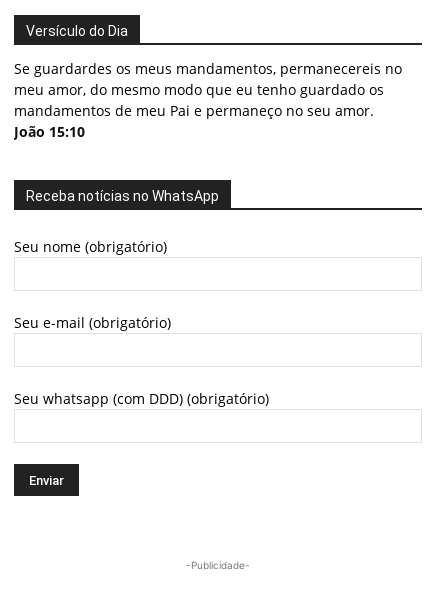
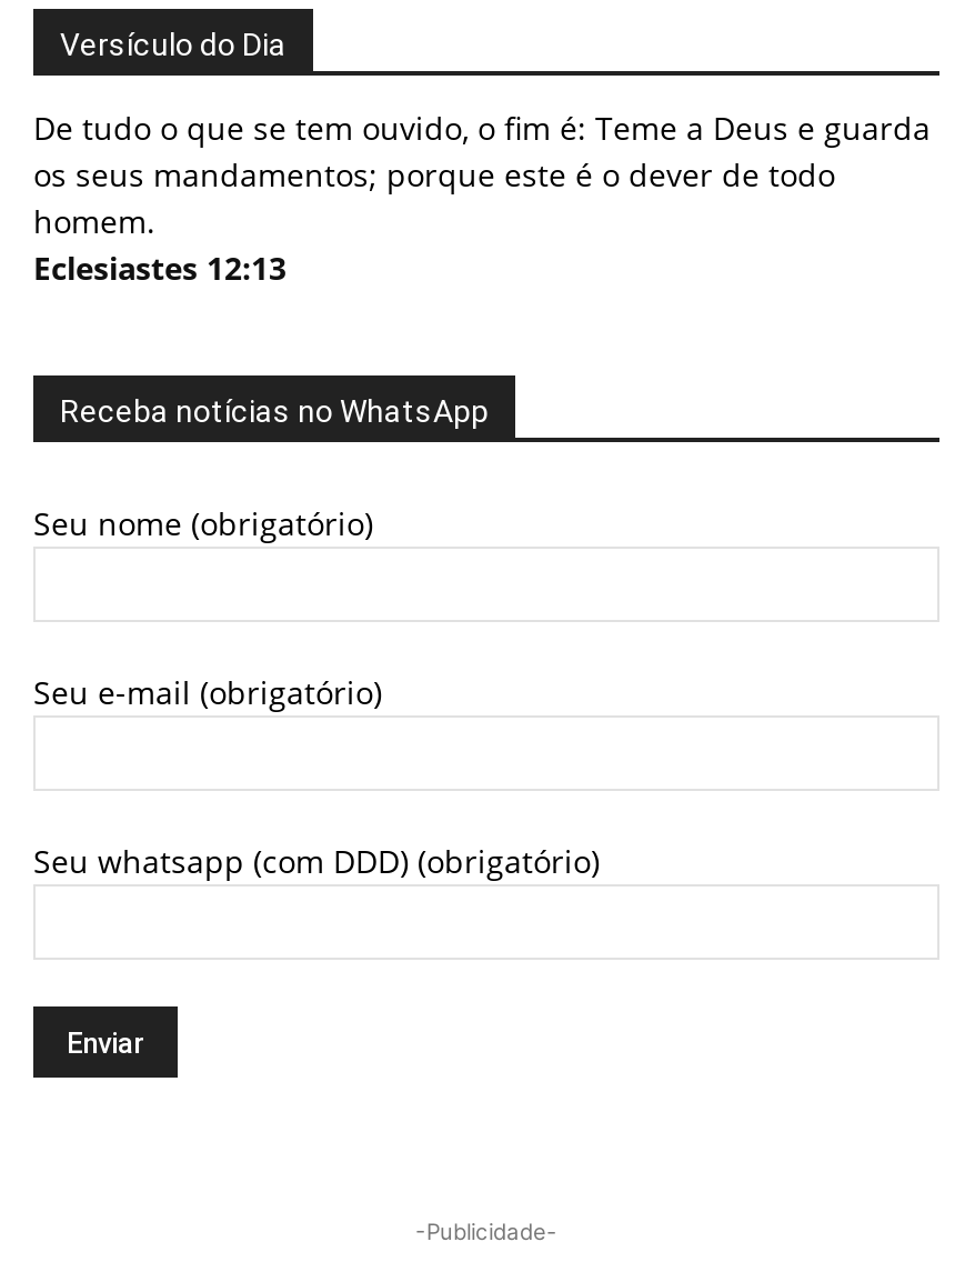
- Se guardardes os meus mandamentos, permanecereis no
- meu amor, do mesmo modo que eu tenho guardado os
- mandamentos de meu Pai e permaneço no seu amor.
- João 15:10
+ De tudo o que se tem ouvido, o fim é: Teme a Deus e guarda
+ os seus mandamentos; porque este é o dever de todo
+ homem.
+ Eclesiastes 12:13
